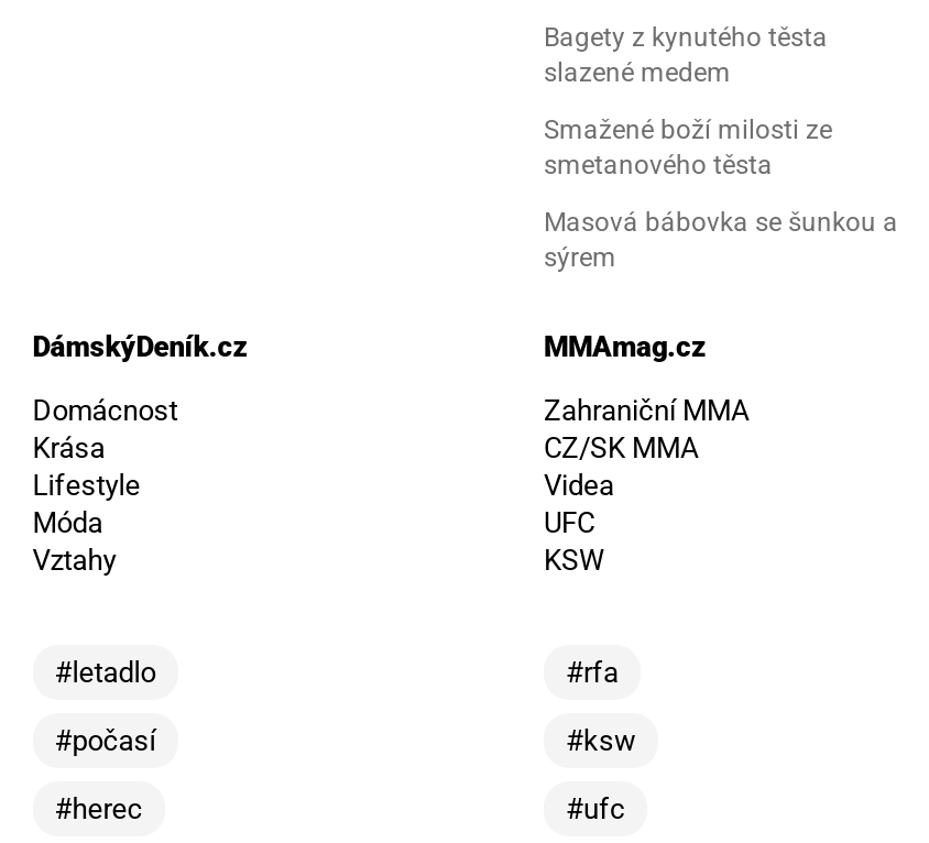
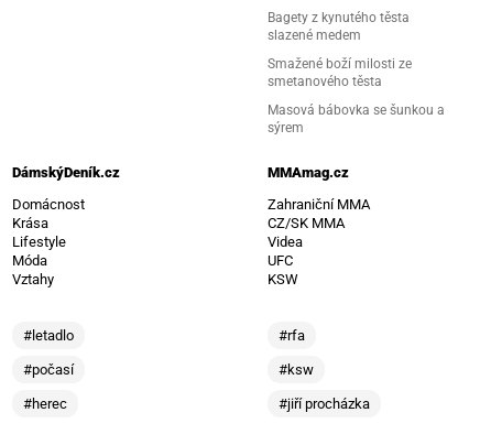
- #ufc
+ #jiří procházka
